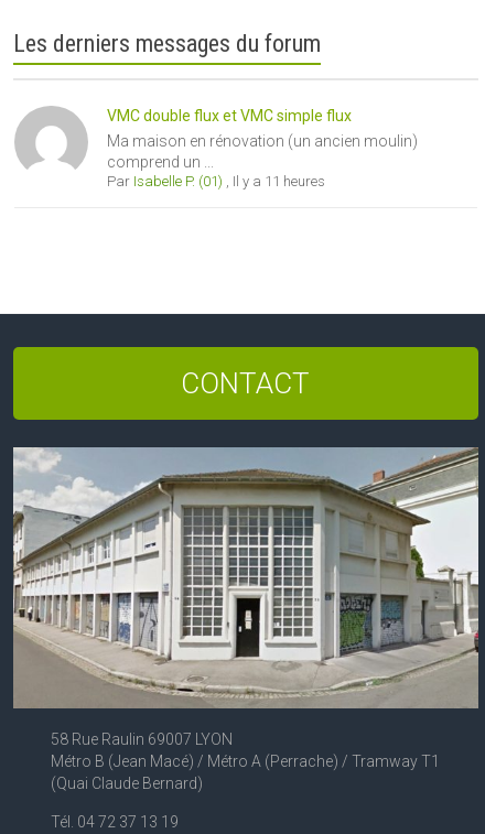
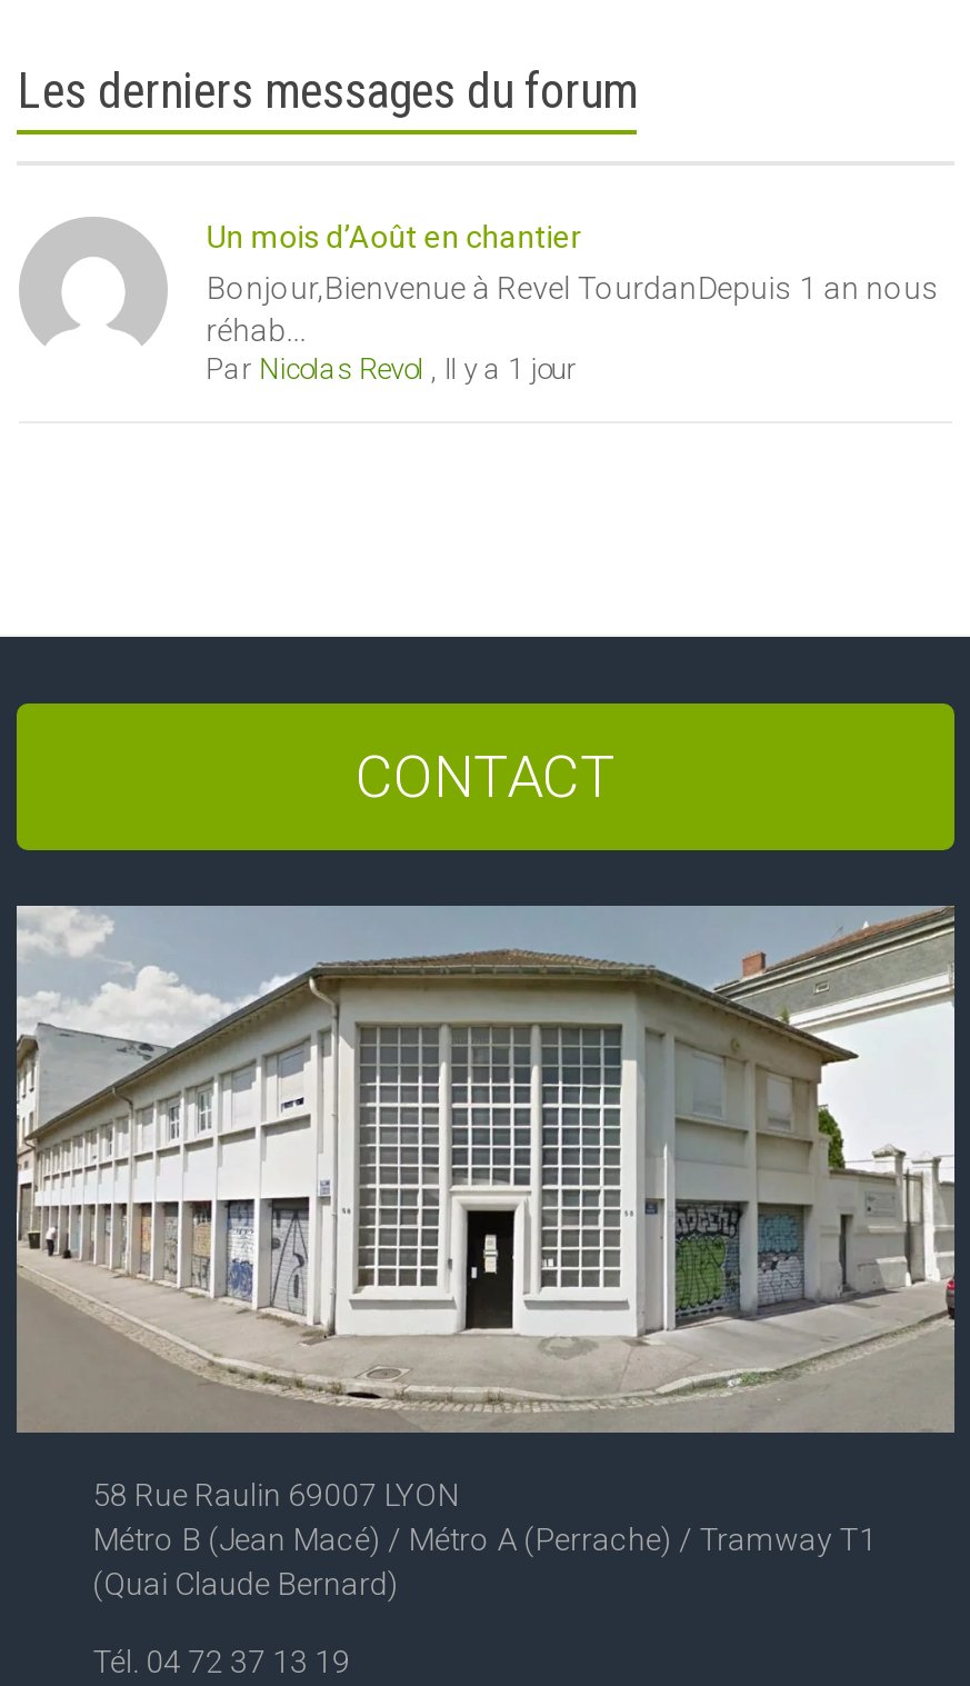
- VMC double flux et VMC simple flux
- Ma maison en rénovation (un ancien moulin)
- comprend un ...
- Par Isabelle P. (01), Il y a 11 heures
+ Un mois d’Août en chantier
+ Bonjour,Bienvenue à Revel TourdanDepuis 1 an nous
+ réhab...
+ Par Nicolas Revol, Il y a 1 jour
